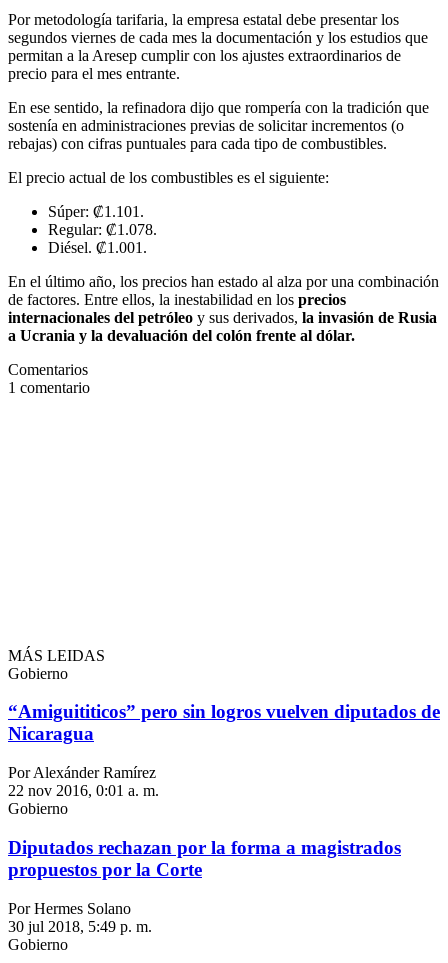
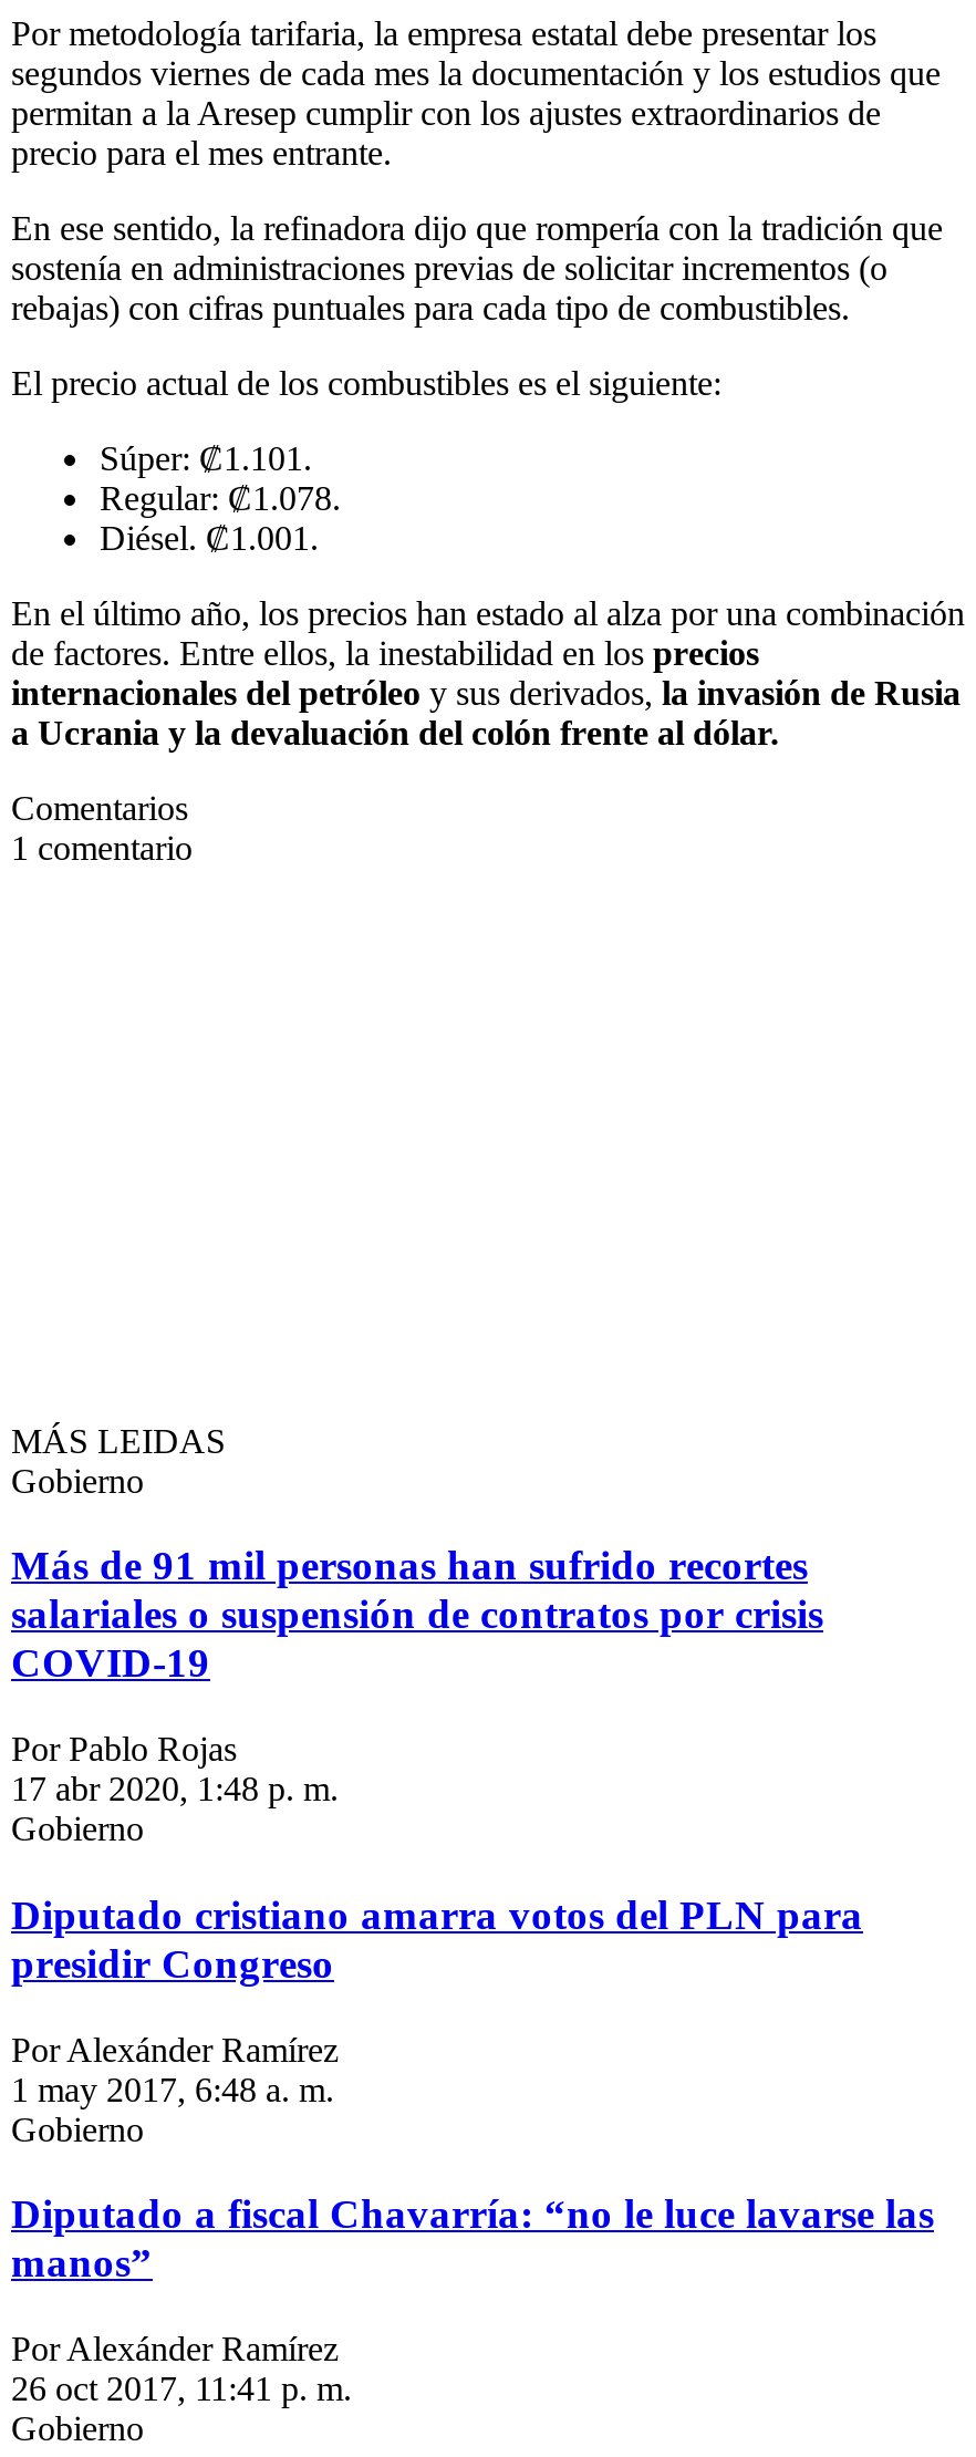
- “Amiguititicos” pero sin logros vuelven diputados de
- Nicaragua
+ Más de 91 mil personas han sufrido recortes
+ salariales o suspensión de contratos por crisis
+ COVID-19
+ Por Pablo Rojas
+ 17 abr 2020, 1:48 p. m.
+ Gobierno
+ Diputado cristiano amarra votos del PLN para
+ presidir Congreso

- 22 nov 2016, 0:01 a. m.
+ 1 may 2017, 6:48 a. m.

- Diputados rechazan por la forma a magistrados
- propuestos por la Corte
+ Diputado a fiscal Chavarría: “no le luce lavarse las
+ manos”

- Por Hermes Solano
- 30 jul 2018, 5:49 p. m.
+ Por Alexánder Ramírez
+ 26 oct 2017, 11:41 p. m.
